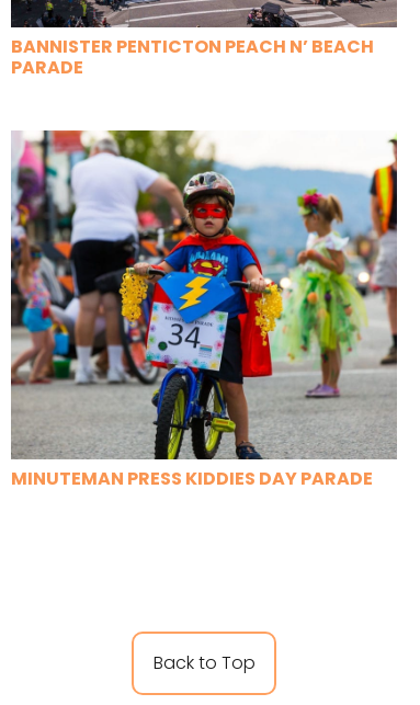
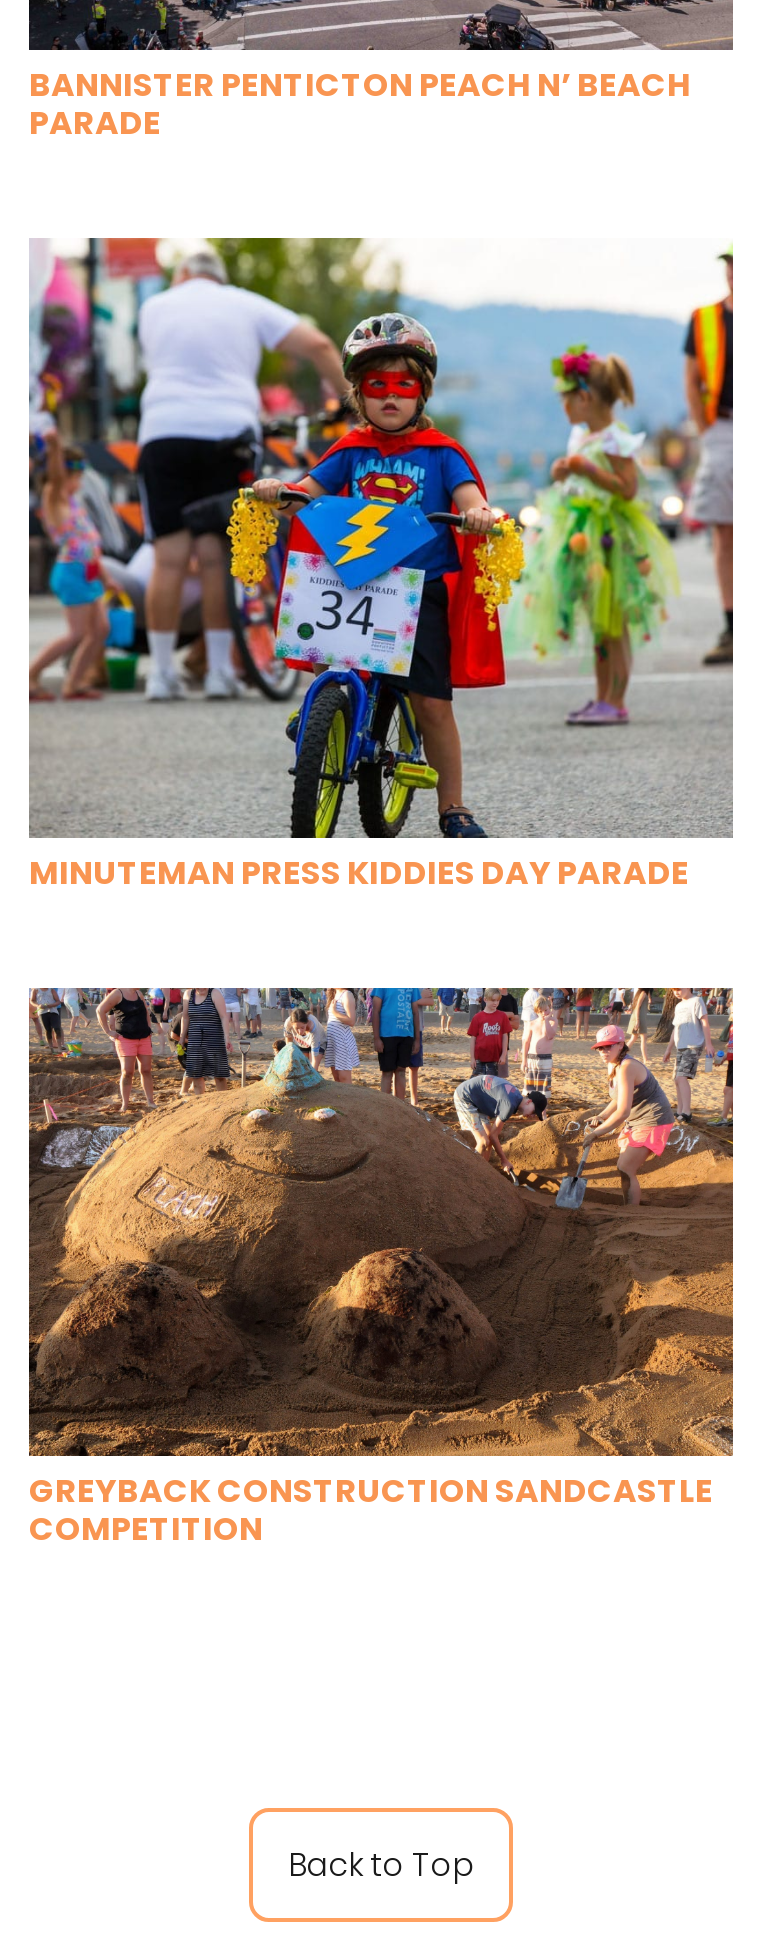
+ [image]
+ GREYBACK CONSTRUCTION SANDCASTLE
+ COMPETITION
